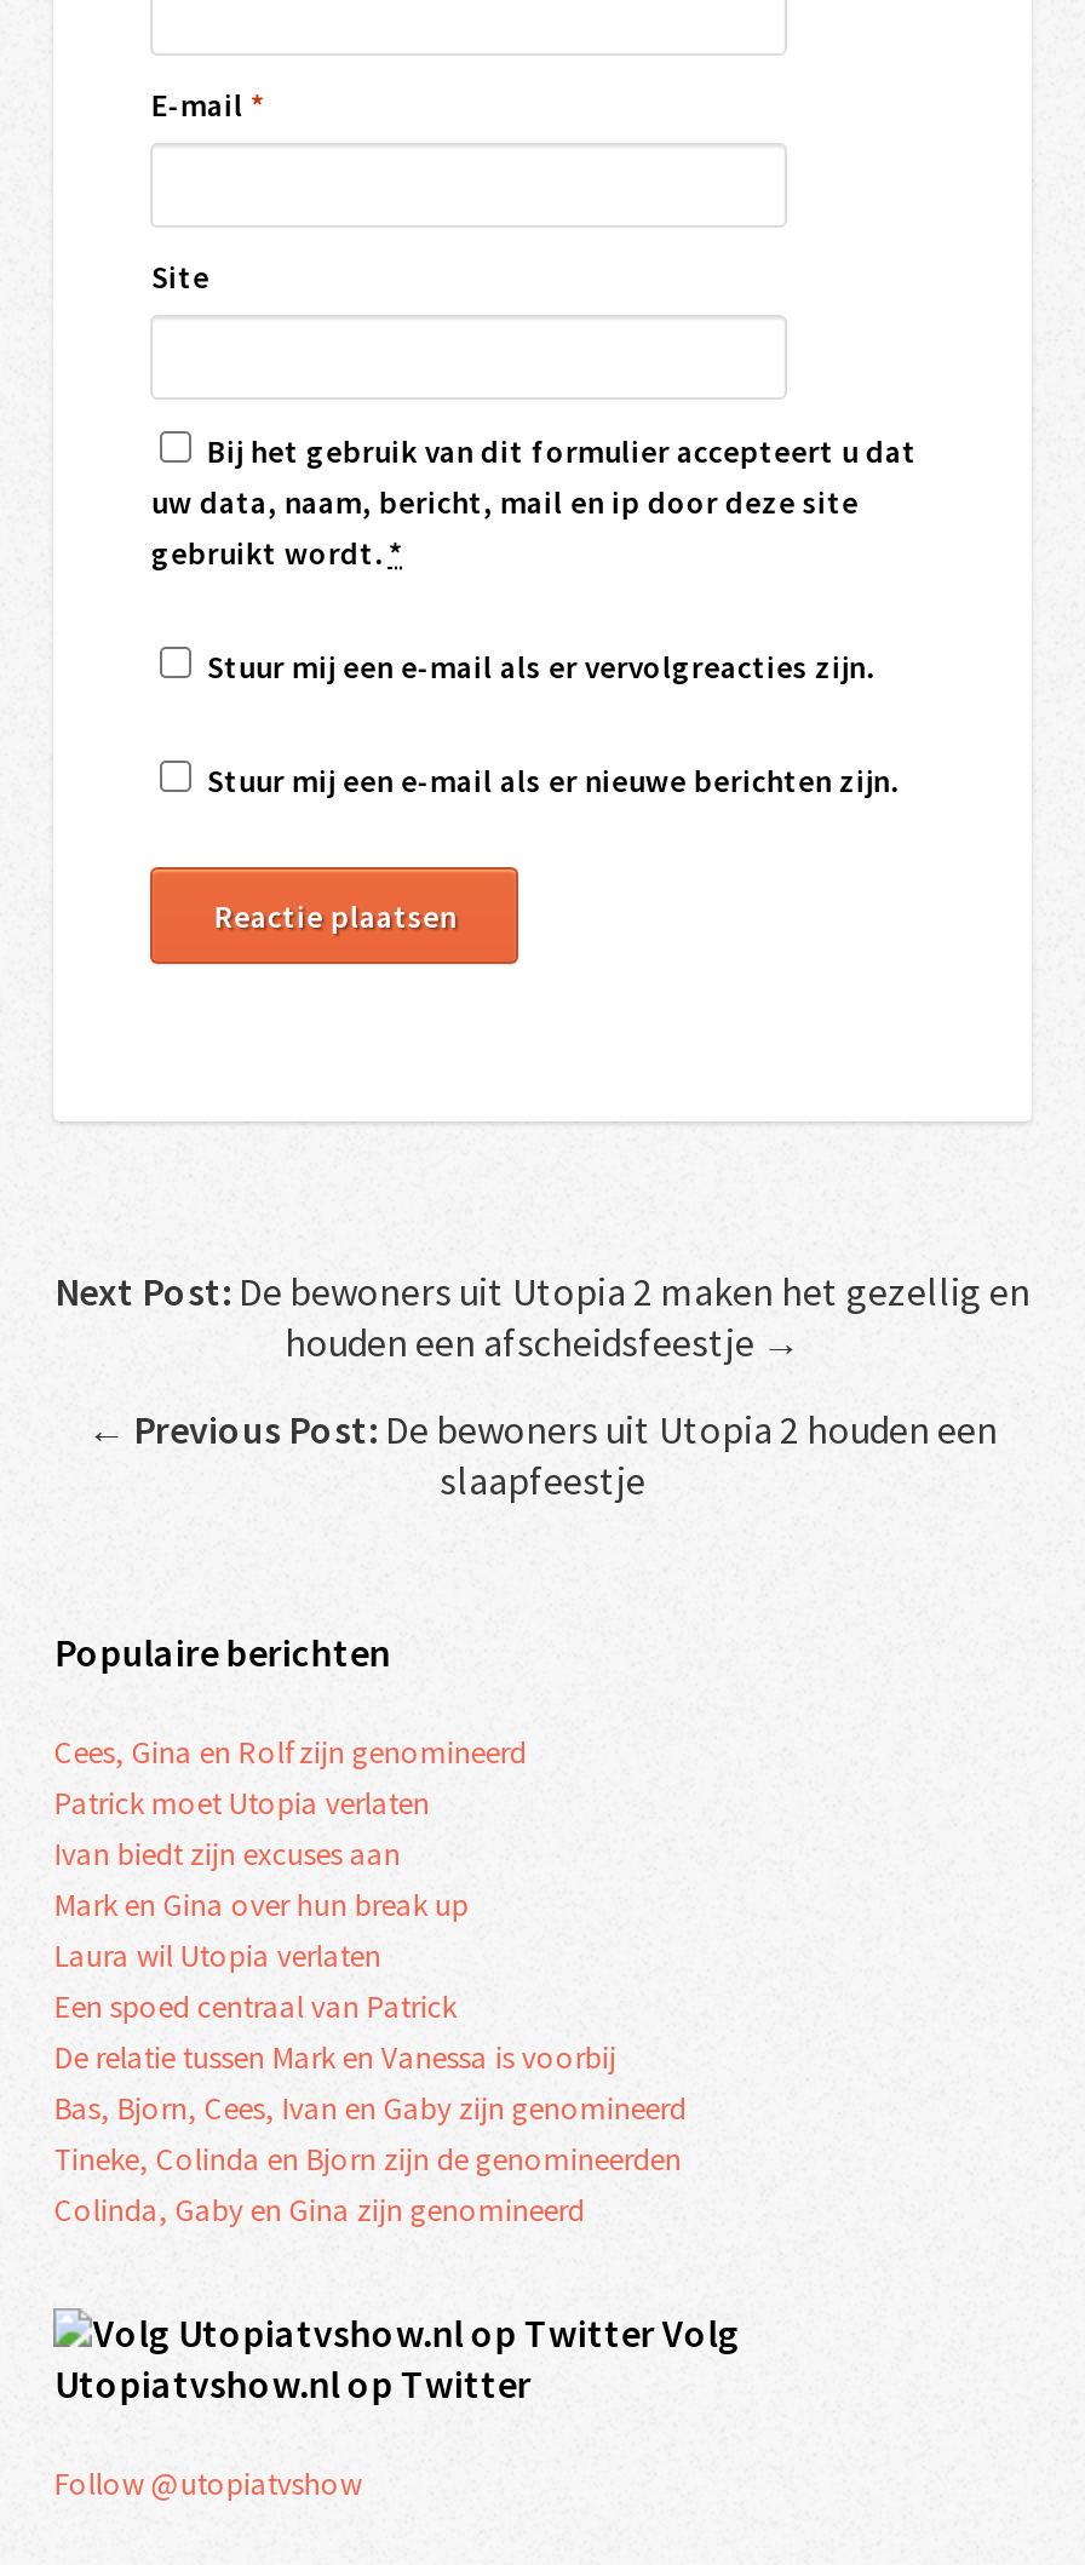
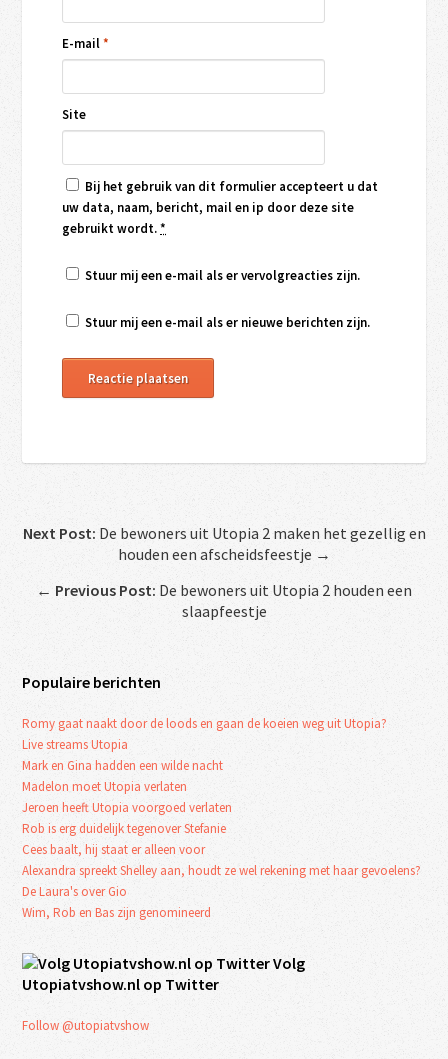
- Cees, Gina en Rolf zijn genomineerd
- Patrick moet Utopia verlaten
- Ivan biedt zijn excuses aan
- Mark en Gina over hun break up
- Laura wil Utopia verlaten
- Een spoed centraal van Patrick
- De relatie tussen Mark en Vanessa is voorbij
- Bas, Bjorn, Cees, Ivan en Gaby zijn genomineerd
- Tineke, Colinda en Bjorn zijn de genomineerden
- Colinda, Gaby en Gina zijn genomineerd
+ Romy gaat naakt door de loods en gaan de koeien weg uit Utopia?
+ Live streams Utopia
+ Mark en Gina hadden een wilde nacht
+ Madelon moet Utopia verlaten
+ Jeroen heeft Utopia voorgoed verlaten
+ Rob is erg duidelijk tegenover Stefanie
+ Cees baalt, hij staat er alleen voor
+ Alexandra spreekt Shelley aan, houdt ze wel rekening met haar gevoelens?
+ De Laura's over Gio
+ Wim, Rob en Bas zijn genomineerd
